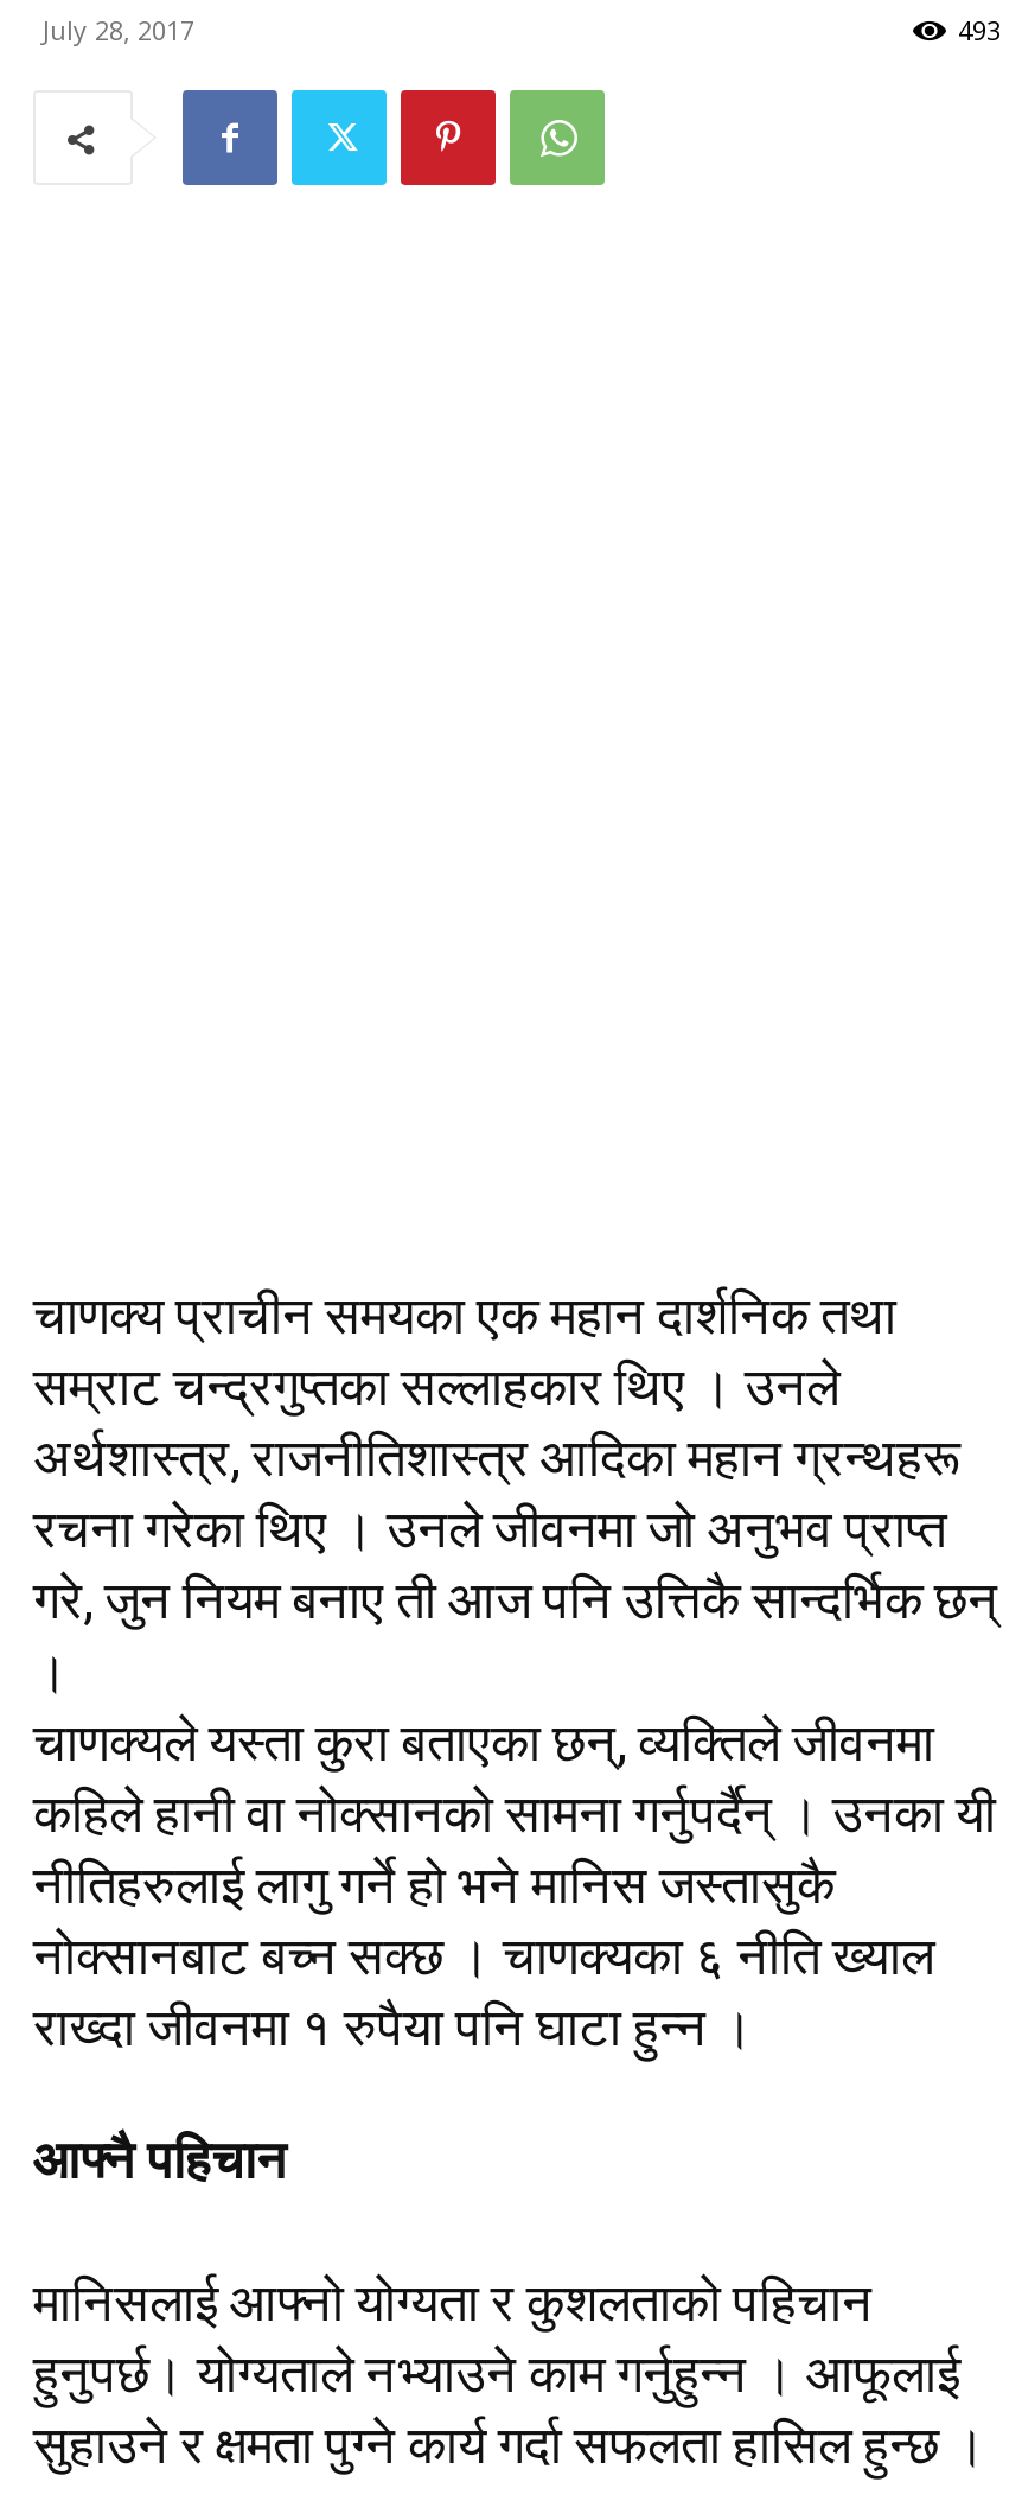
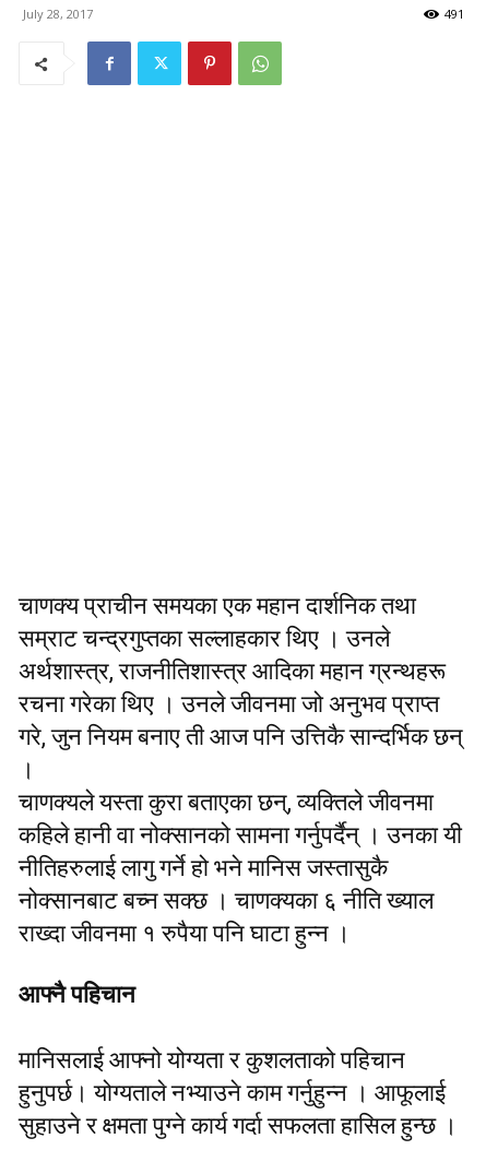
- 493
+ 491
